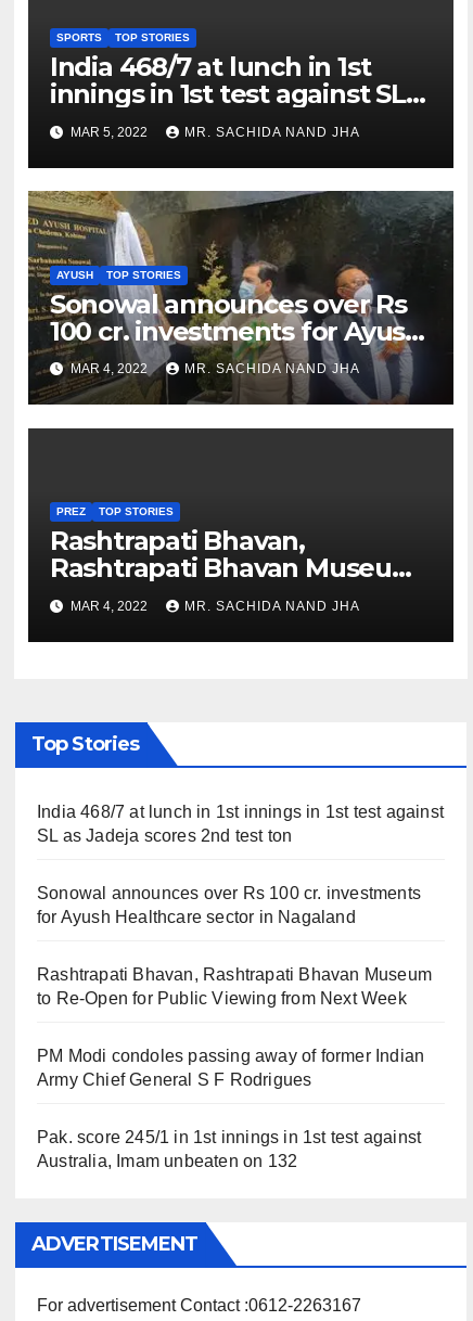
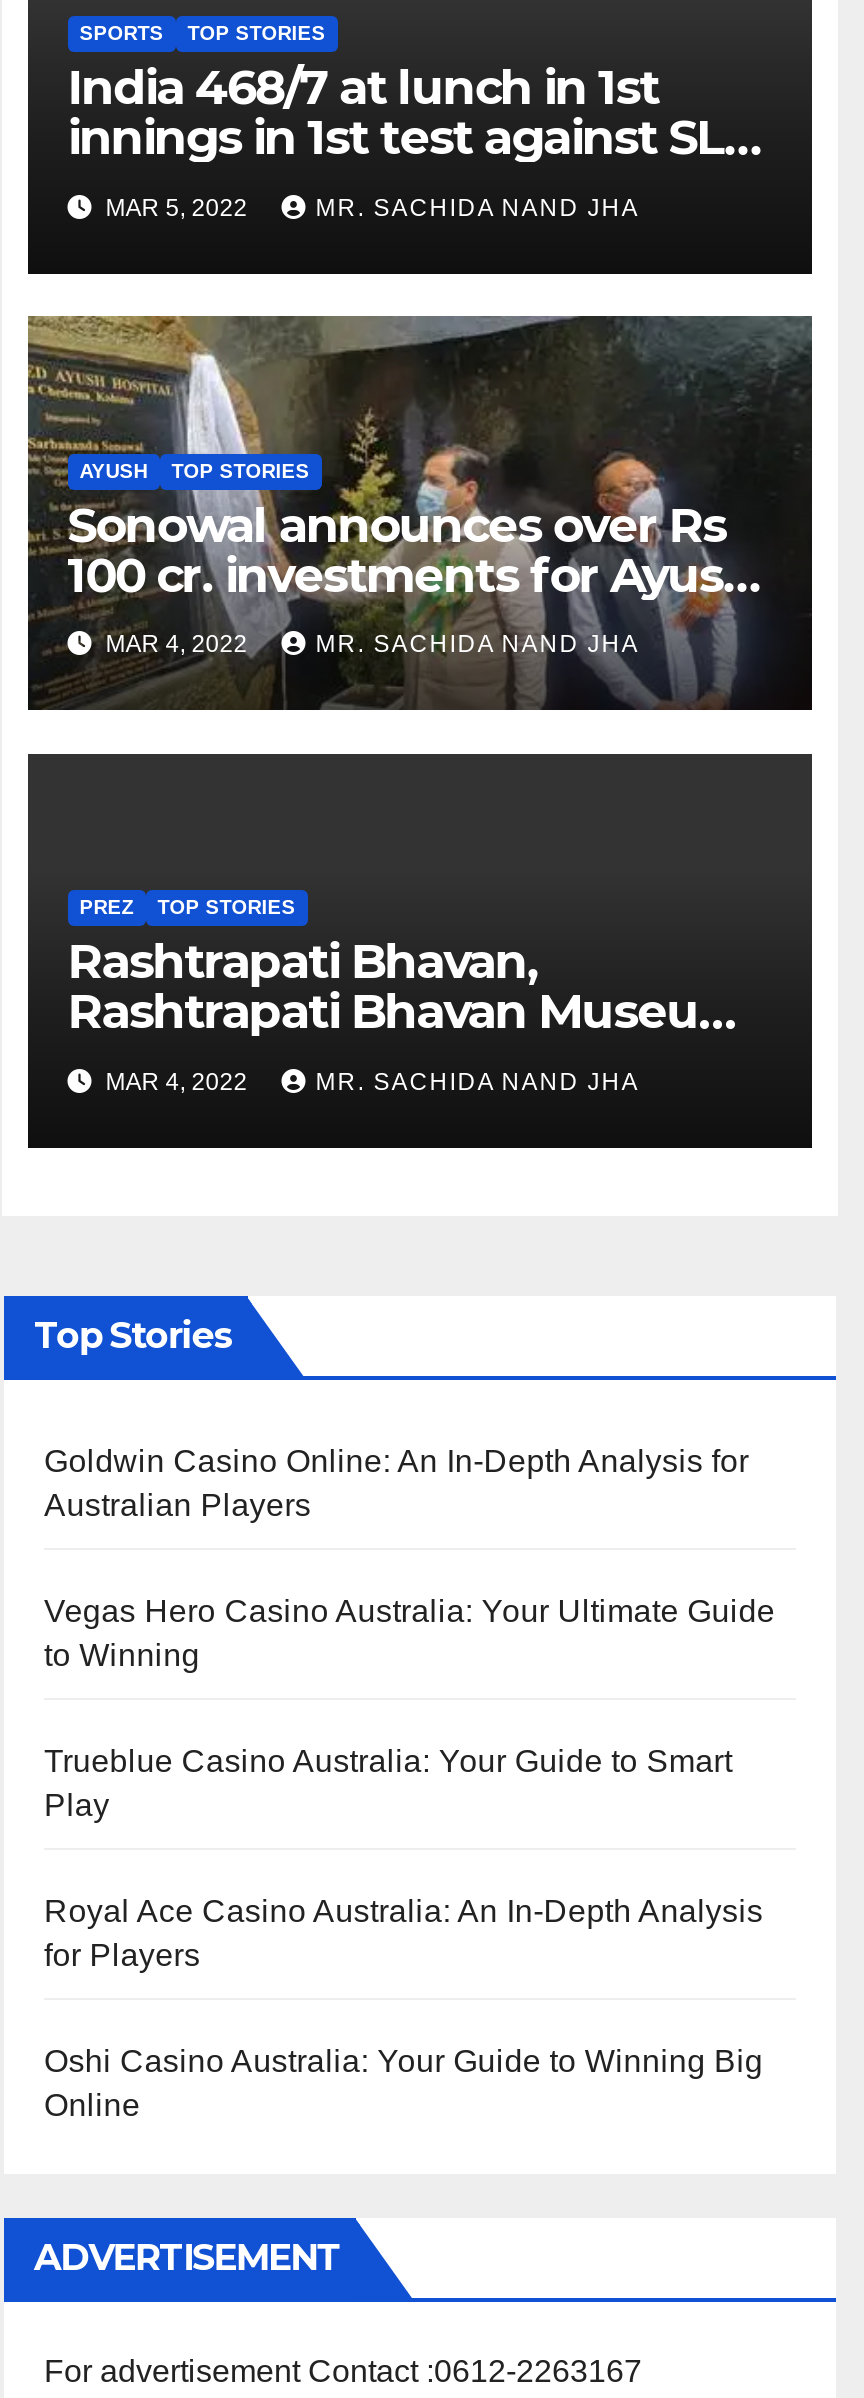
- India 468/7 at lunch in 1st innings in 1st test against
- SL as Jadeja scores 2nd test ton
+ Goldwin Casino Online: An In-Depth Analysis for
+ Australian Players

- Sonowal announces over Rs 100 cr. investments
- for Ayush Healthcare sector in Nagaland
+ Vegas Hero Casino Australia: Your Ultimate Guide
+ to Winning

- Rashtrapati Bhavan, Rashtrapati Bhavan Museum
- to Re-Open for Public Viewing from Next Week
+ Trueblue Casino Australia: Your Guide to Smart
+ Play

- PM Modi condoles passing away of former Indian
- Army Chief General S F Rodrigues
+ Royal Ace Casino Australia: An In-Depth Analysis
+ for Players

- Pak. score 245/1 in 1st innings in 1st test against
- Australia, Imam unbeaten on 132
+ Oshi Casino Australia: Your Guide to Winning Big
+ Online
